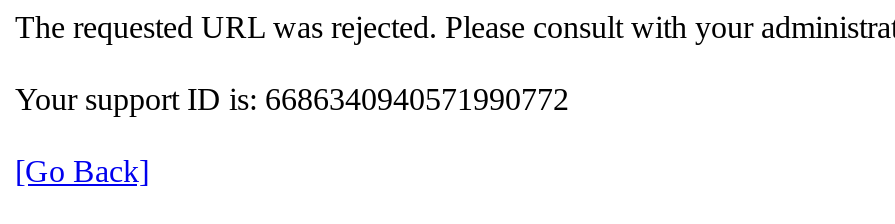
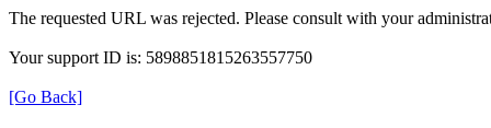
- Your support ID is: 6686340940571990772
+ Your support ID is: 5898851815263557750
